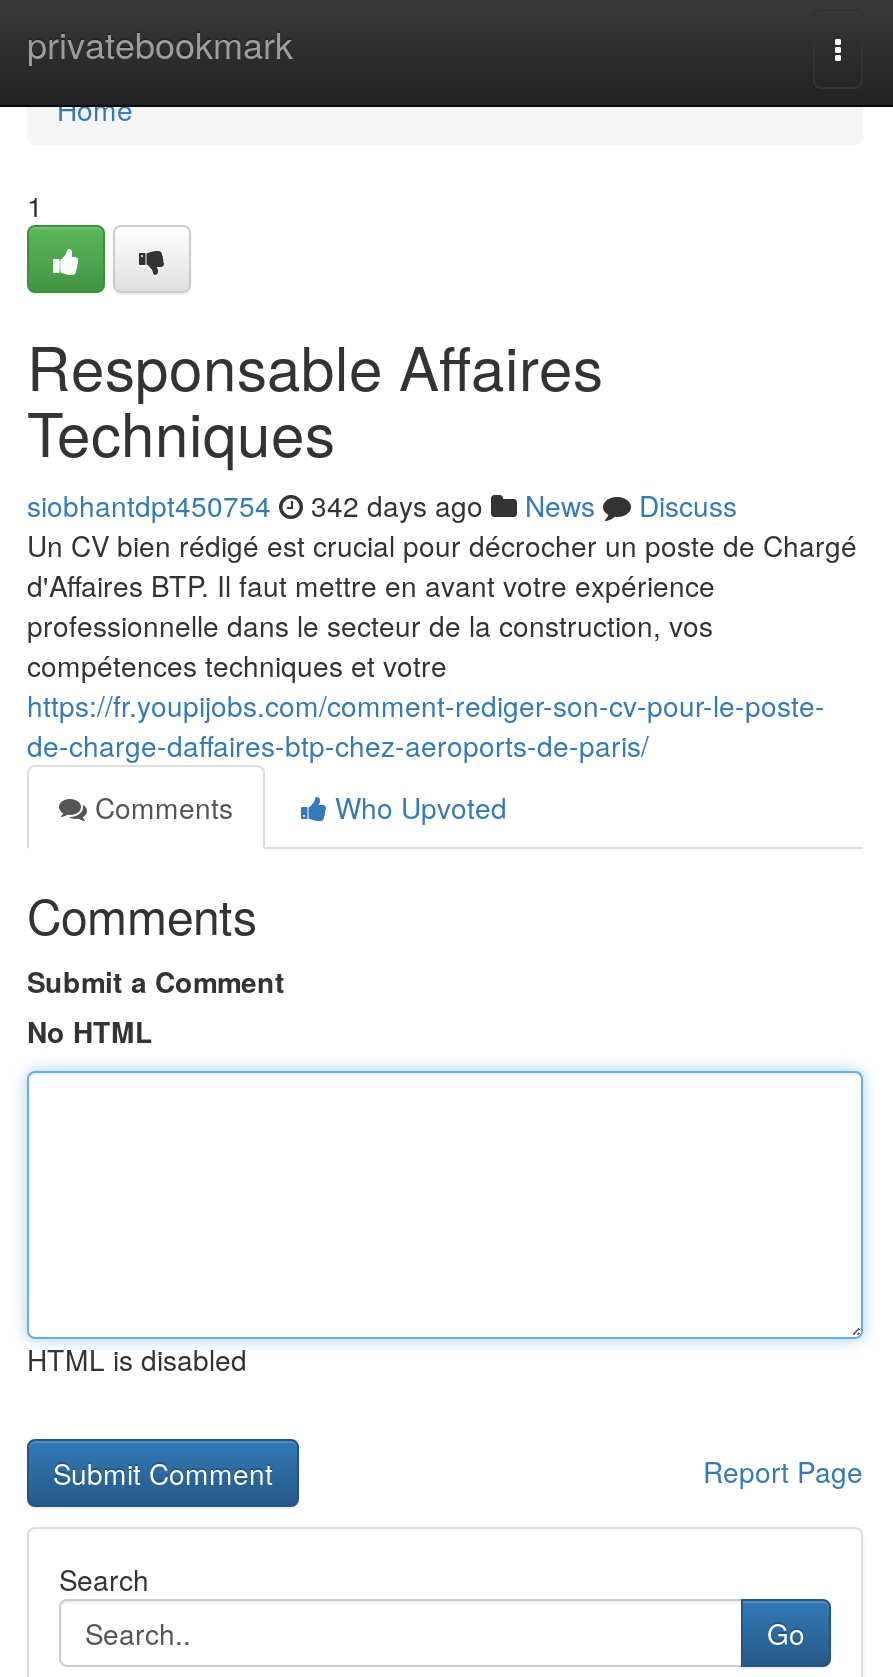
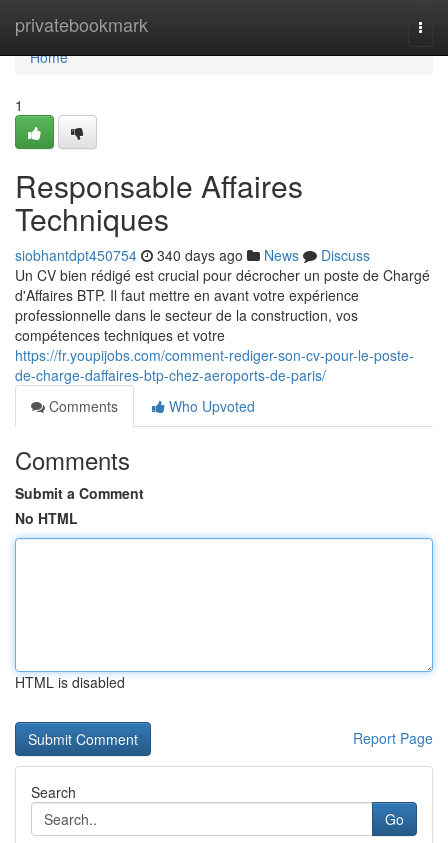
- siobhantdpt450754 342 days ago News Discuss
+ siobhantdpt450754 340 days ago News Discuss
